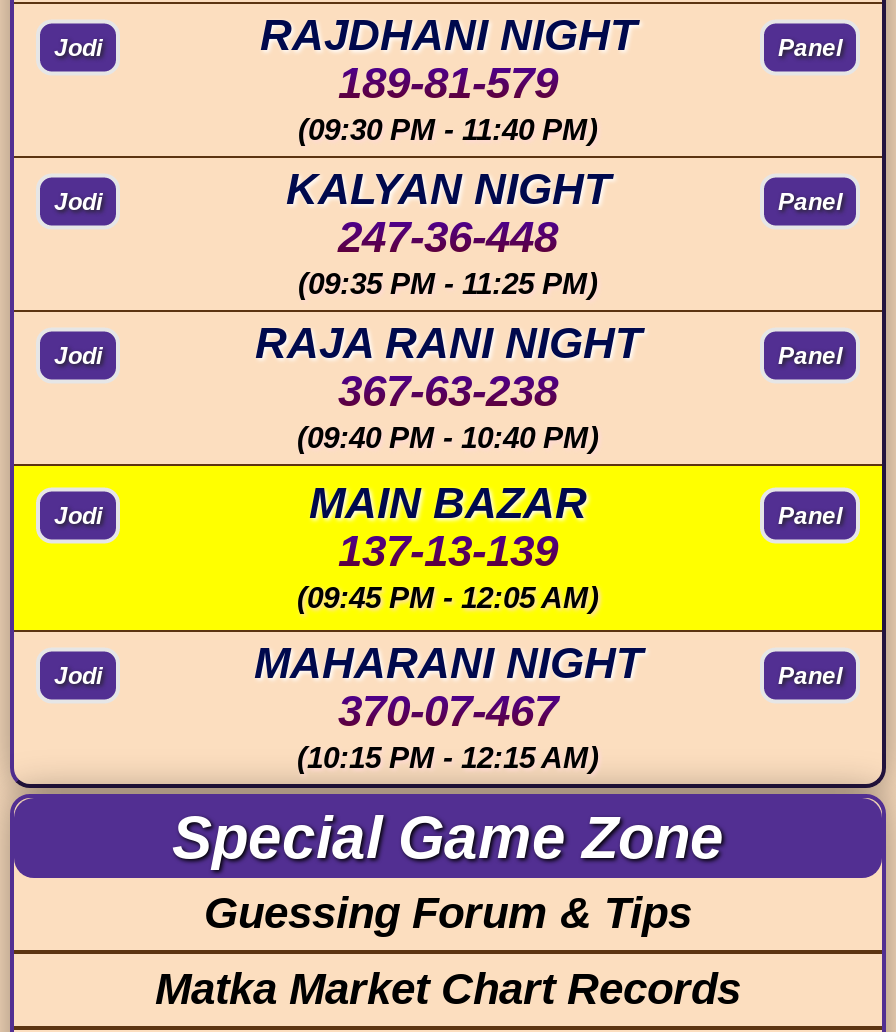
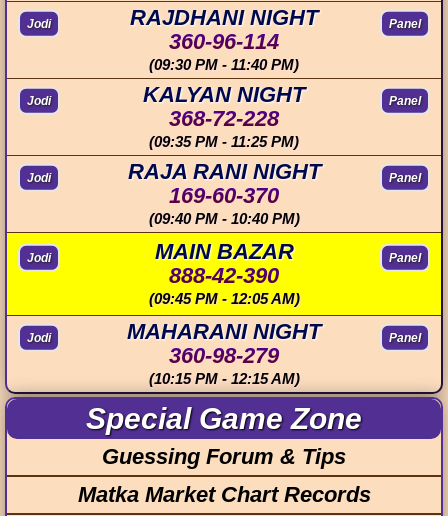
- 189-81-579
+ 360-96-114

- 247-36-448
+ 368-72-228

- 367-63-238
+ 169-60-370

- 137-13-139
+ 888-42-390

- 370-07-467
+ 360-98-279
